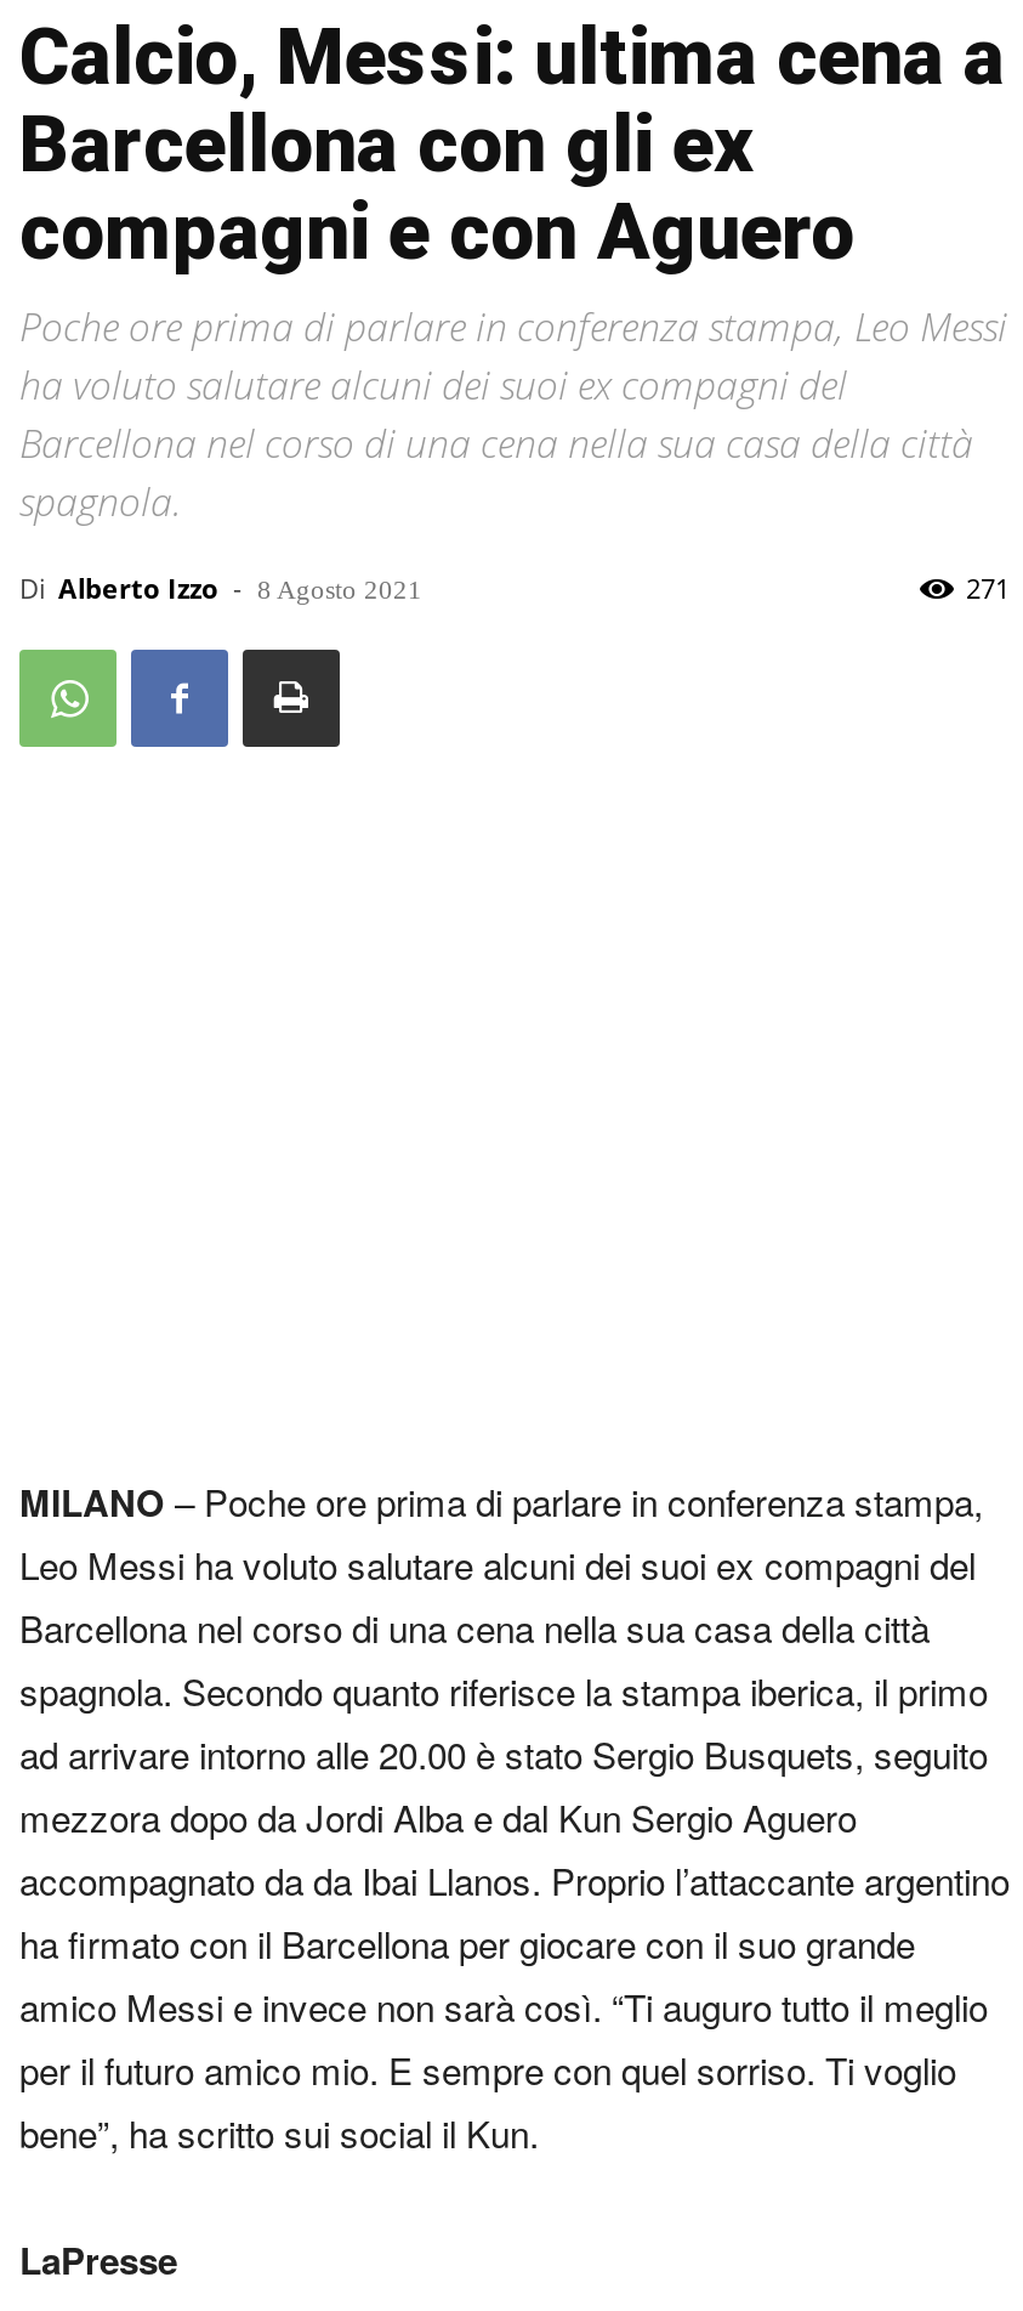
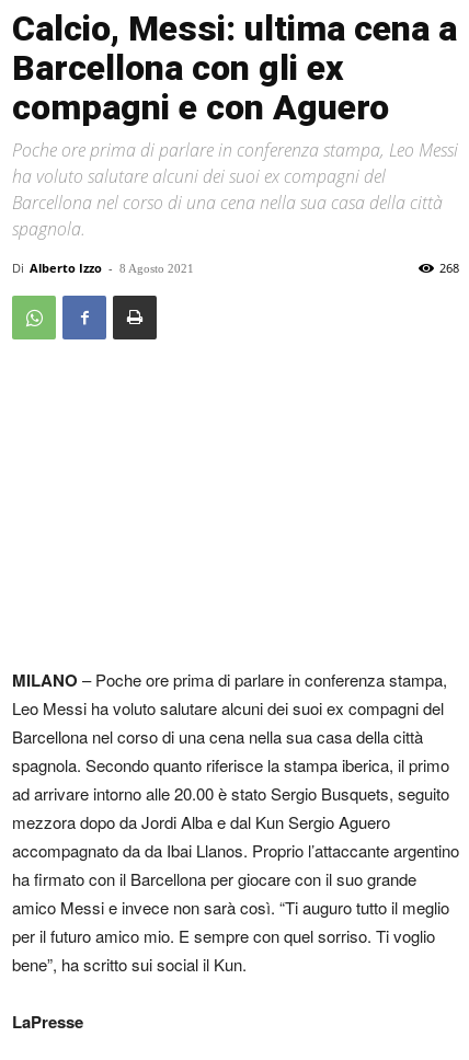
- 271
+ 268
